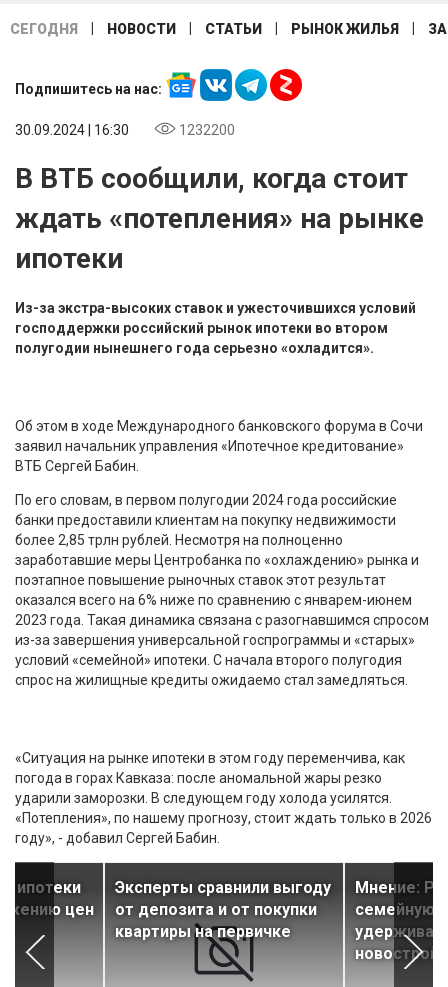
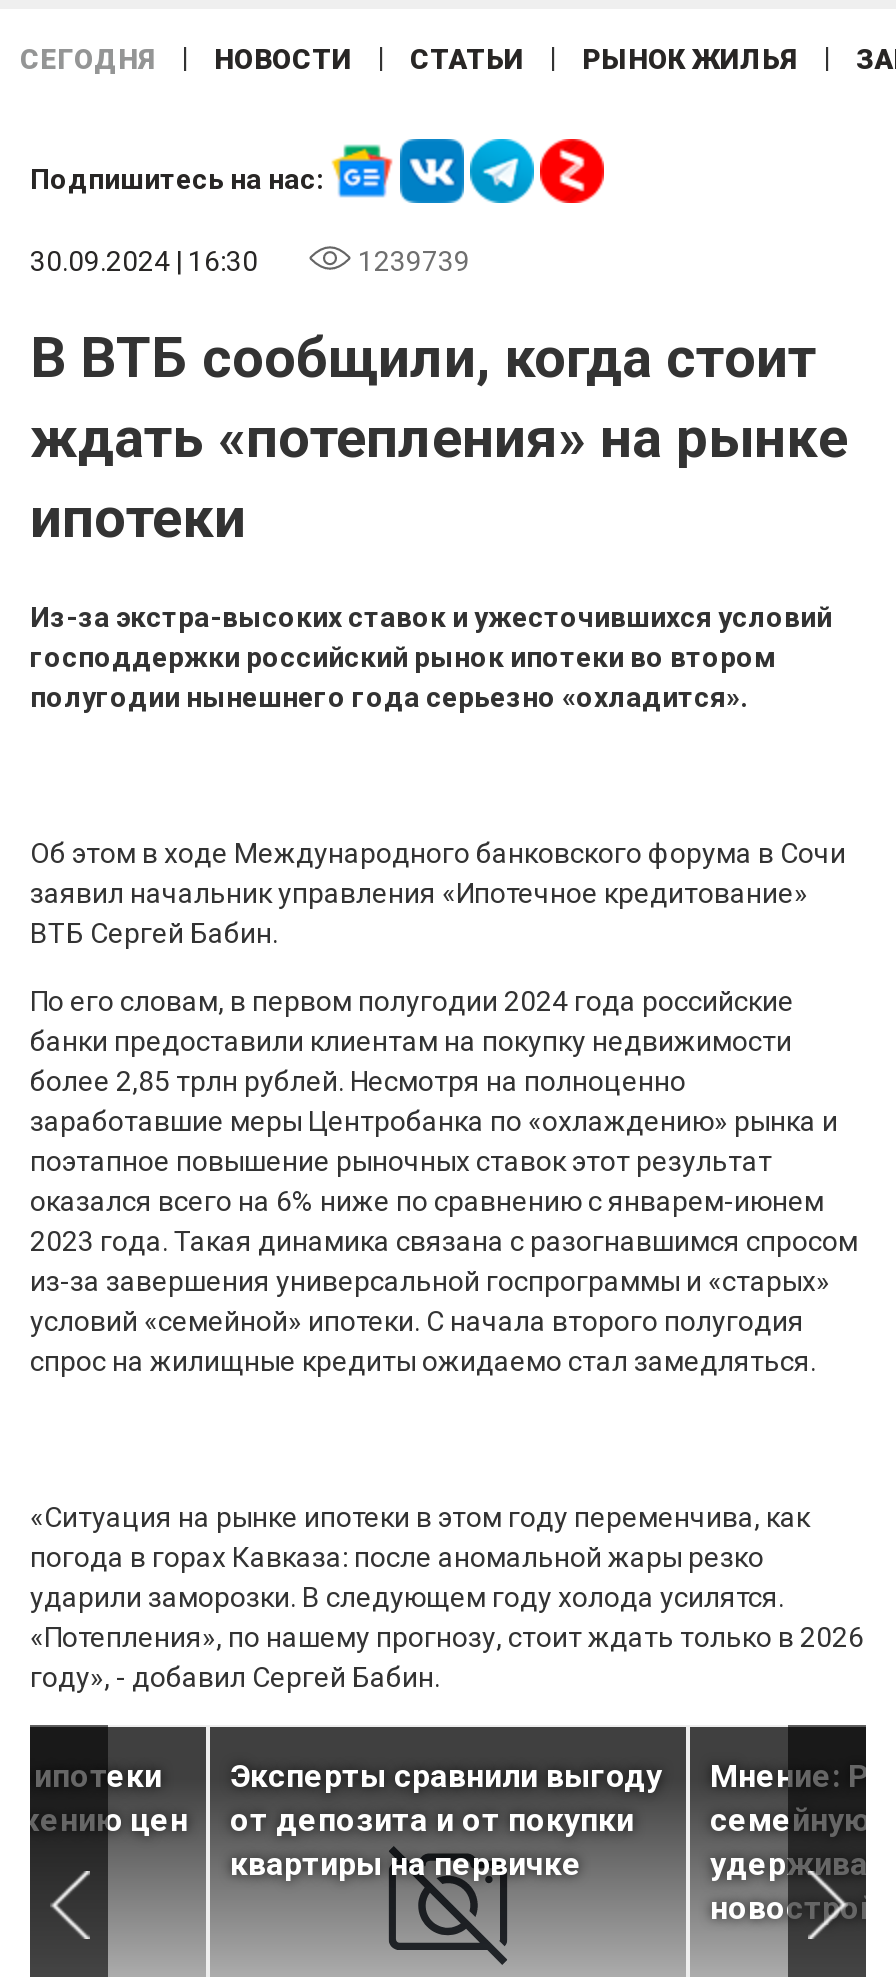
- 1232200
+ 1239739
